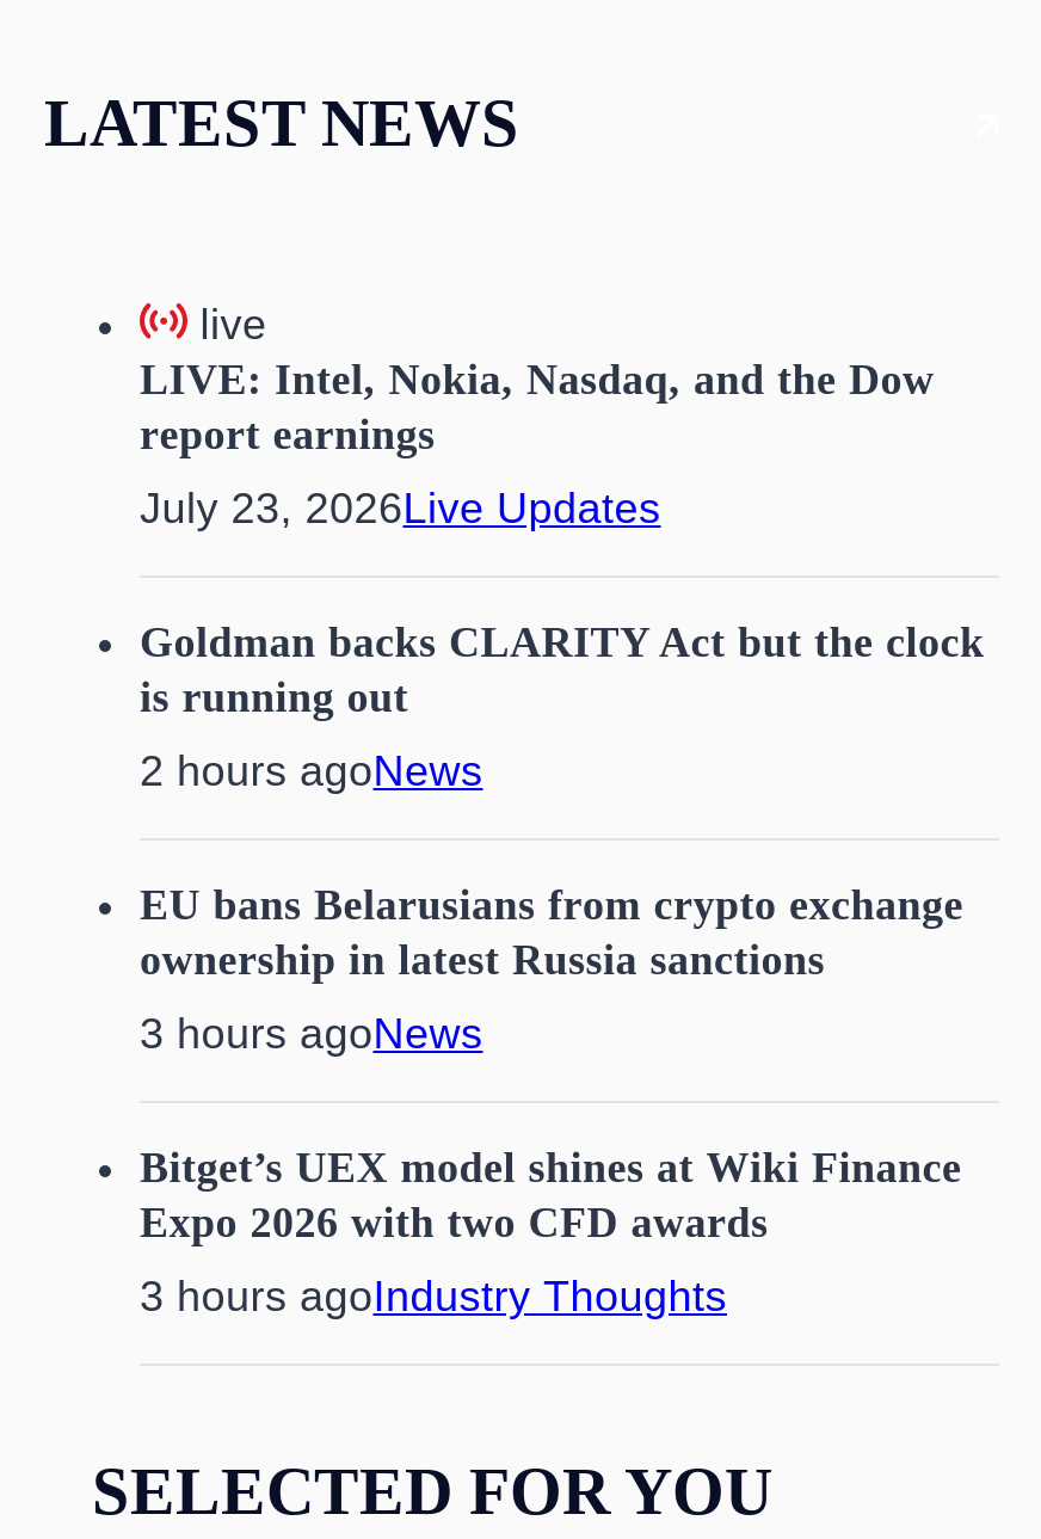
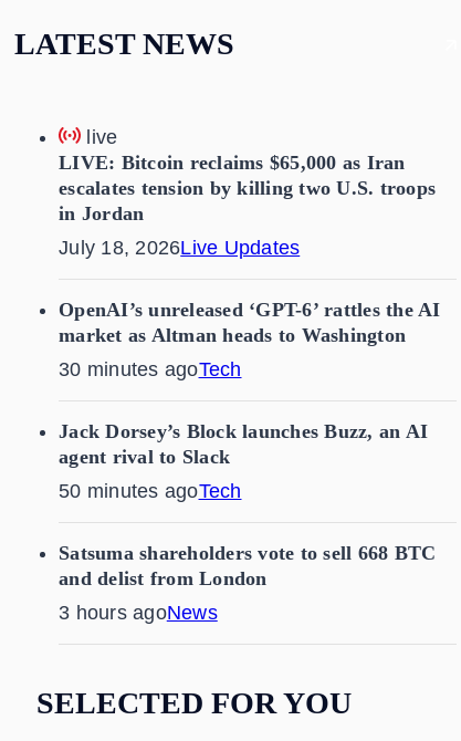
- LIVE: Intel, Nokia, Nasdaq, and the Dow
- report earnings
- July 23, 2026Live Updates
- Goldman backs CLARITY Act but the clock
- is running out
- 2 hours agoNews
- EU bans Belarusians from crypto exchange
- ownership in latest Russia sanctions
+ LIVE: Bitcoin reclaims $65,000 as Iran
+ escalates tension by killing two U.S. troops
+ in Jordan
+ July 18, 2026Live Updates
+ OpenAI’s unreleased ‘GPT-6’ rattles the AI
+ market as Altman heads to Washington
+ 30 minutes agoTech
+ Jack Dorsey’s Block launches Buzz, an AI
+ agent rival to Slack
+ 50 minutes agoTech
+ Satsuma shareholders vote to sell 668 BTC
+ and delist from London

moved down: 3 hours agoNews

- Bitget’s UEX model shines at Wiki Finance
- Expo 2026 with two CFD awards
- 3 hours agoIndustry Thoughts
